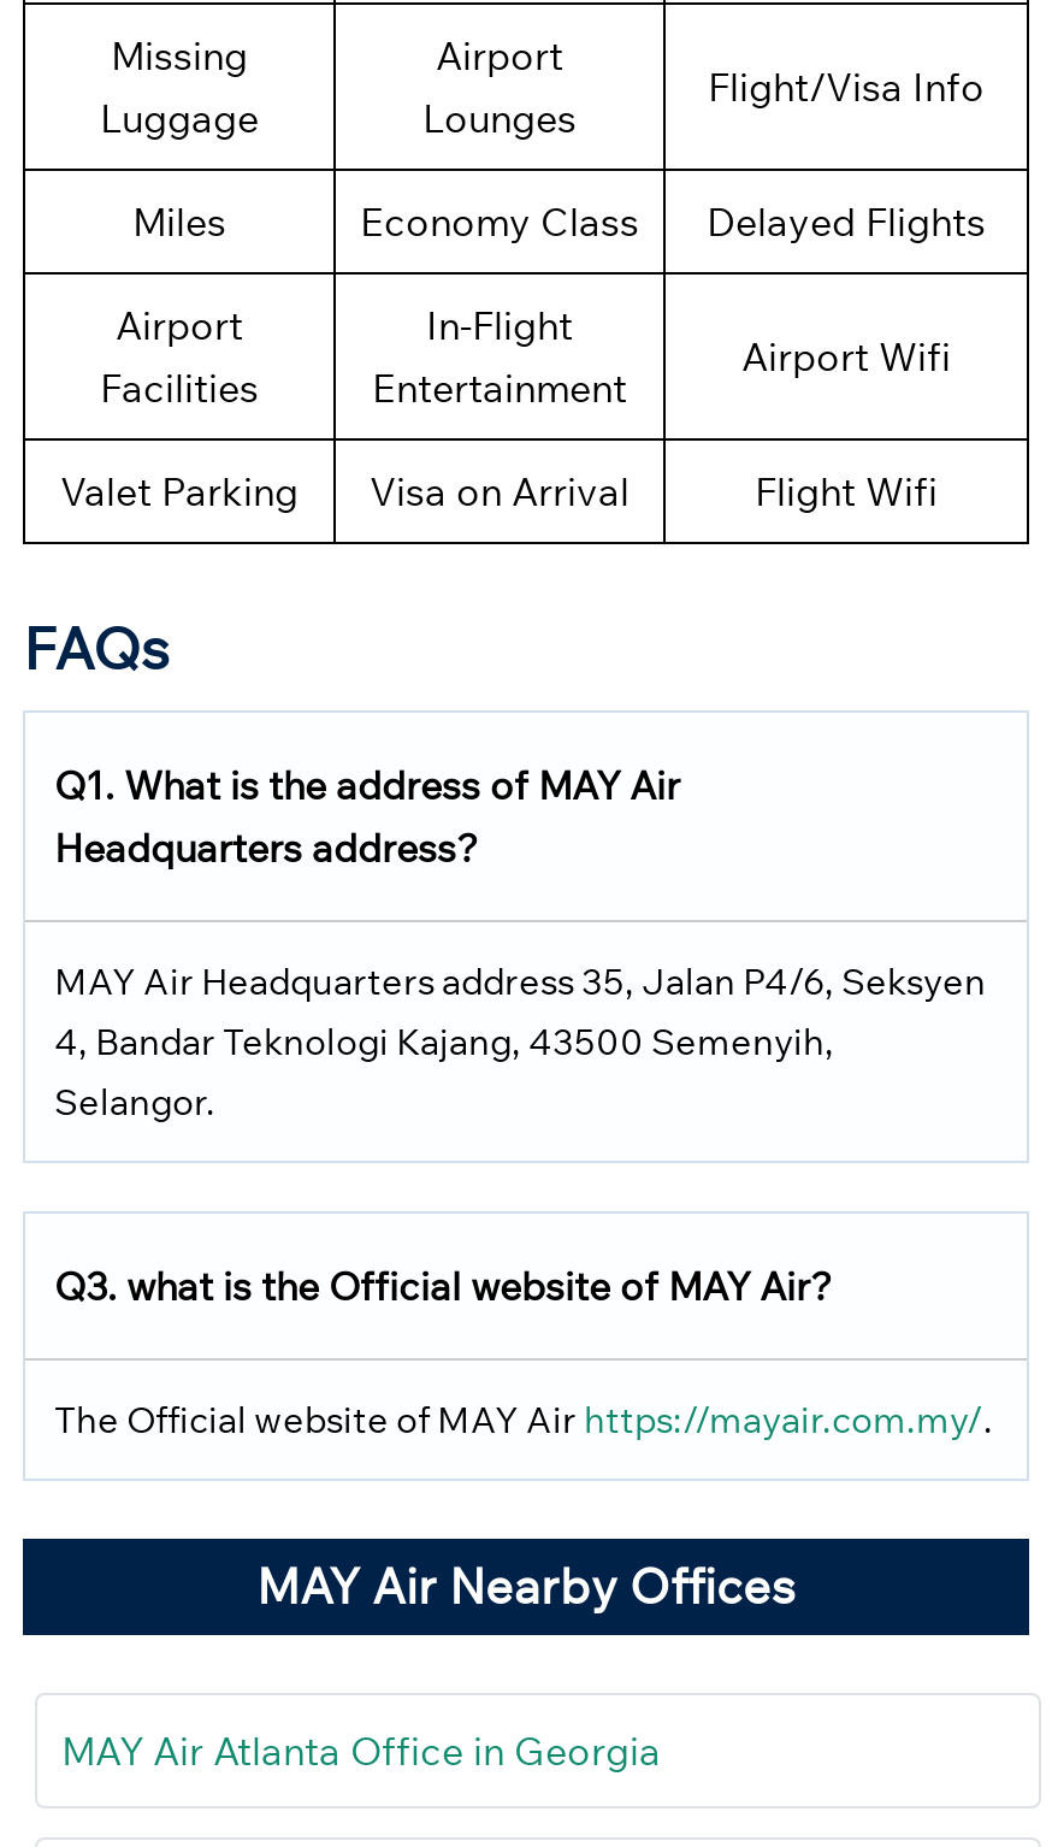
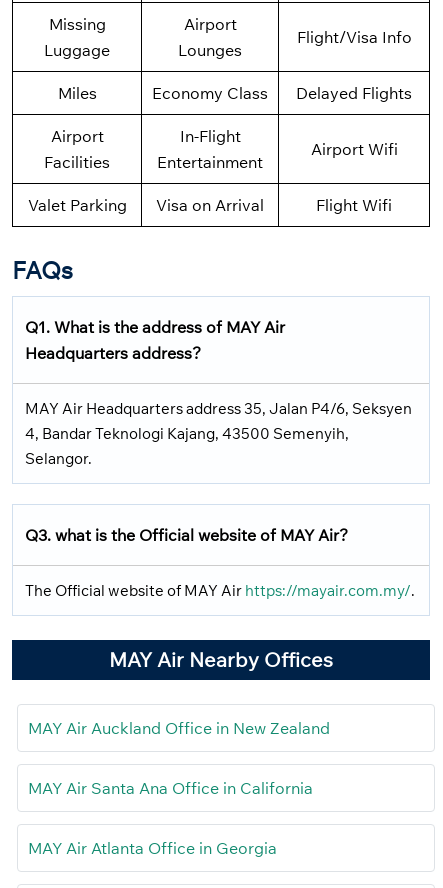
+ MAY Air Auckland Office in New Zealand
+ MAY Air Santa Ana Office in California
